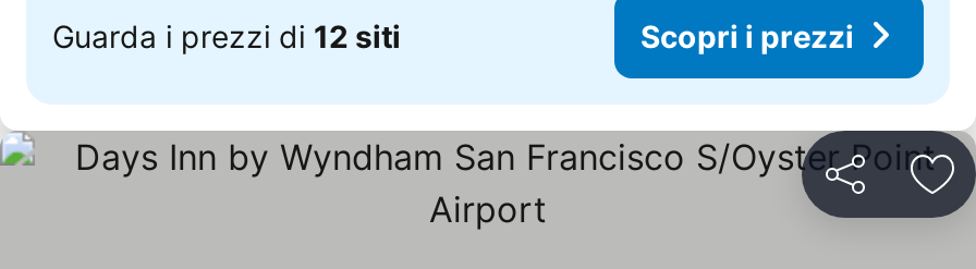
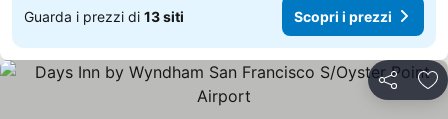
- Guarda i prezzi di 12 siti
+ Guarda i prezzi di 13 siti
